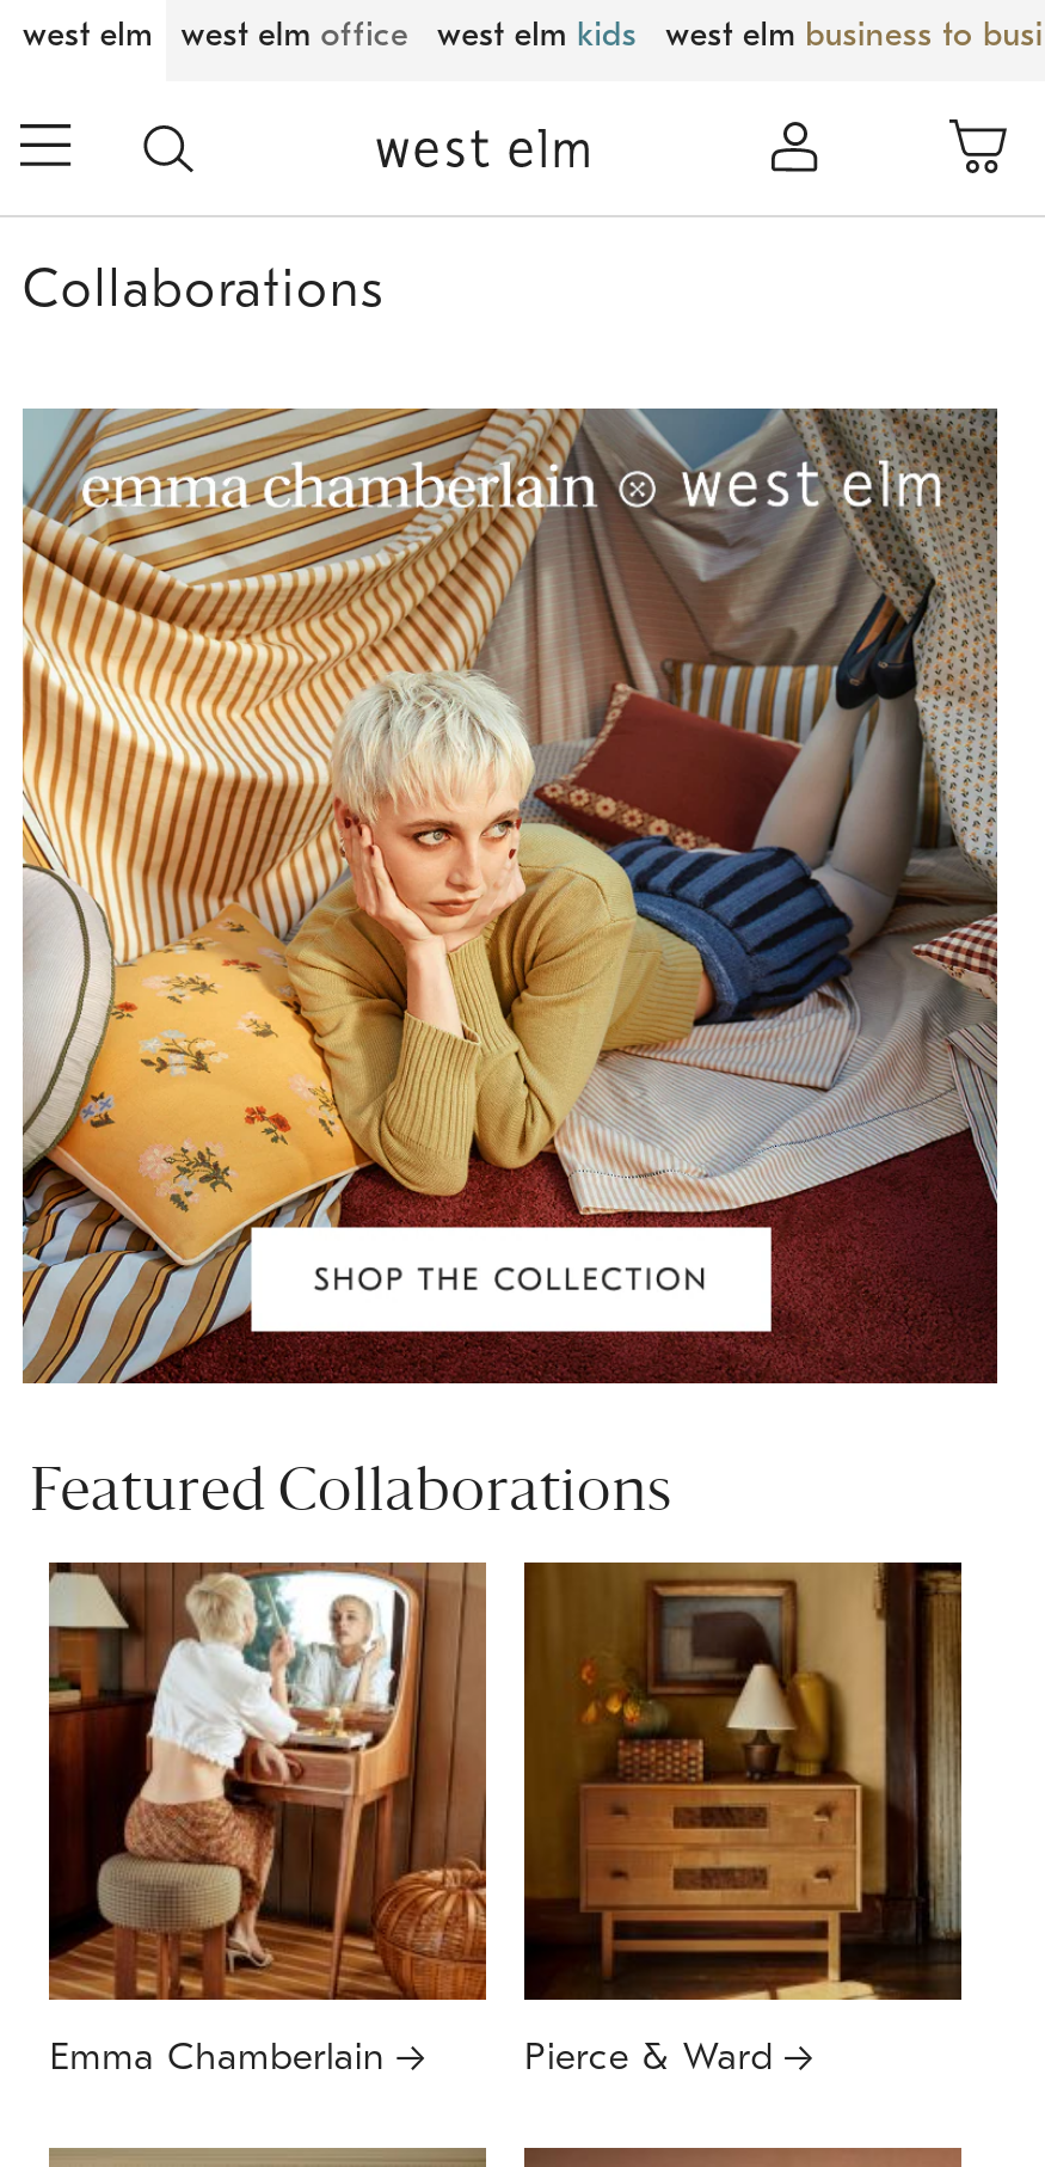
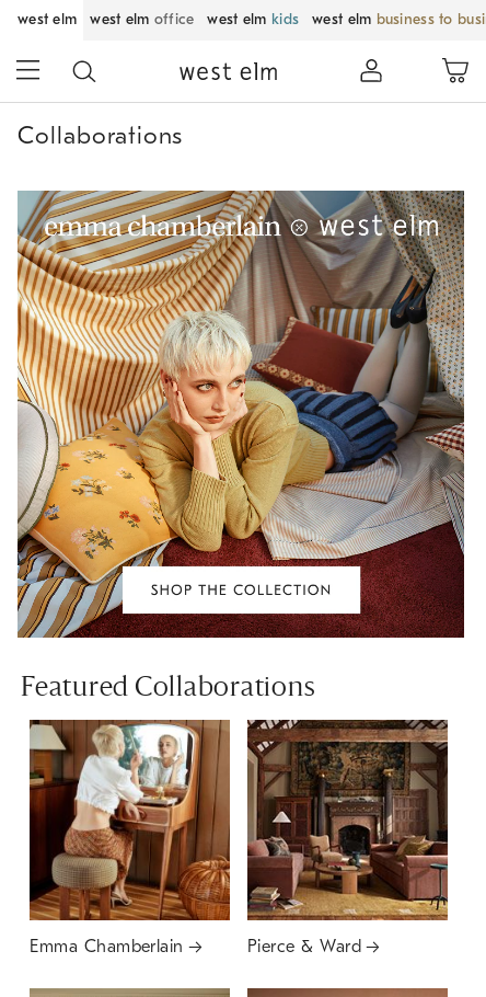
- [image]
+ [image]
